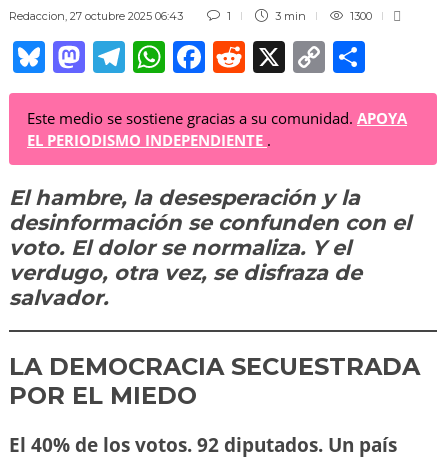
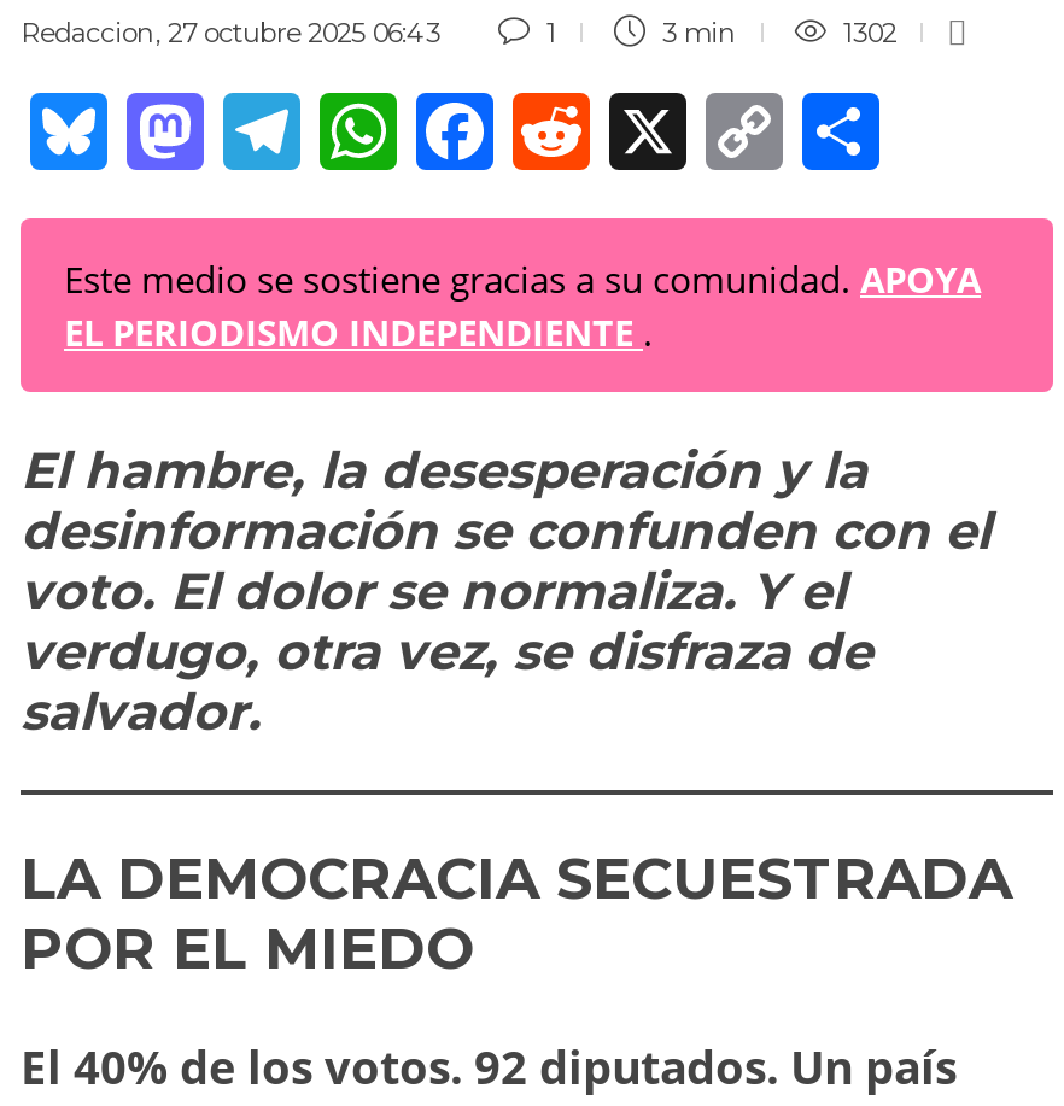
- 1300
+ 1302
